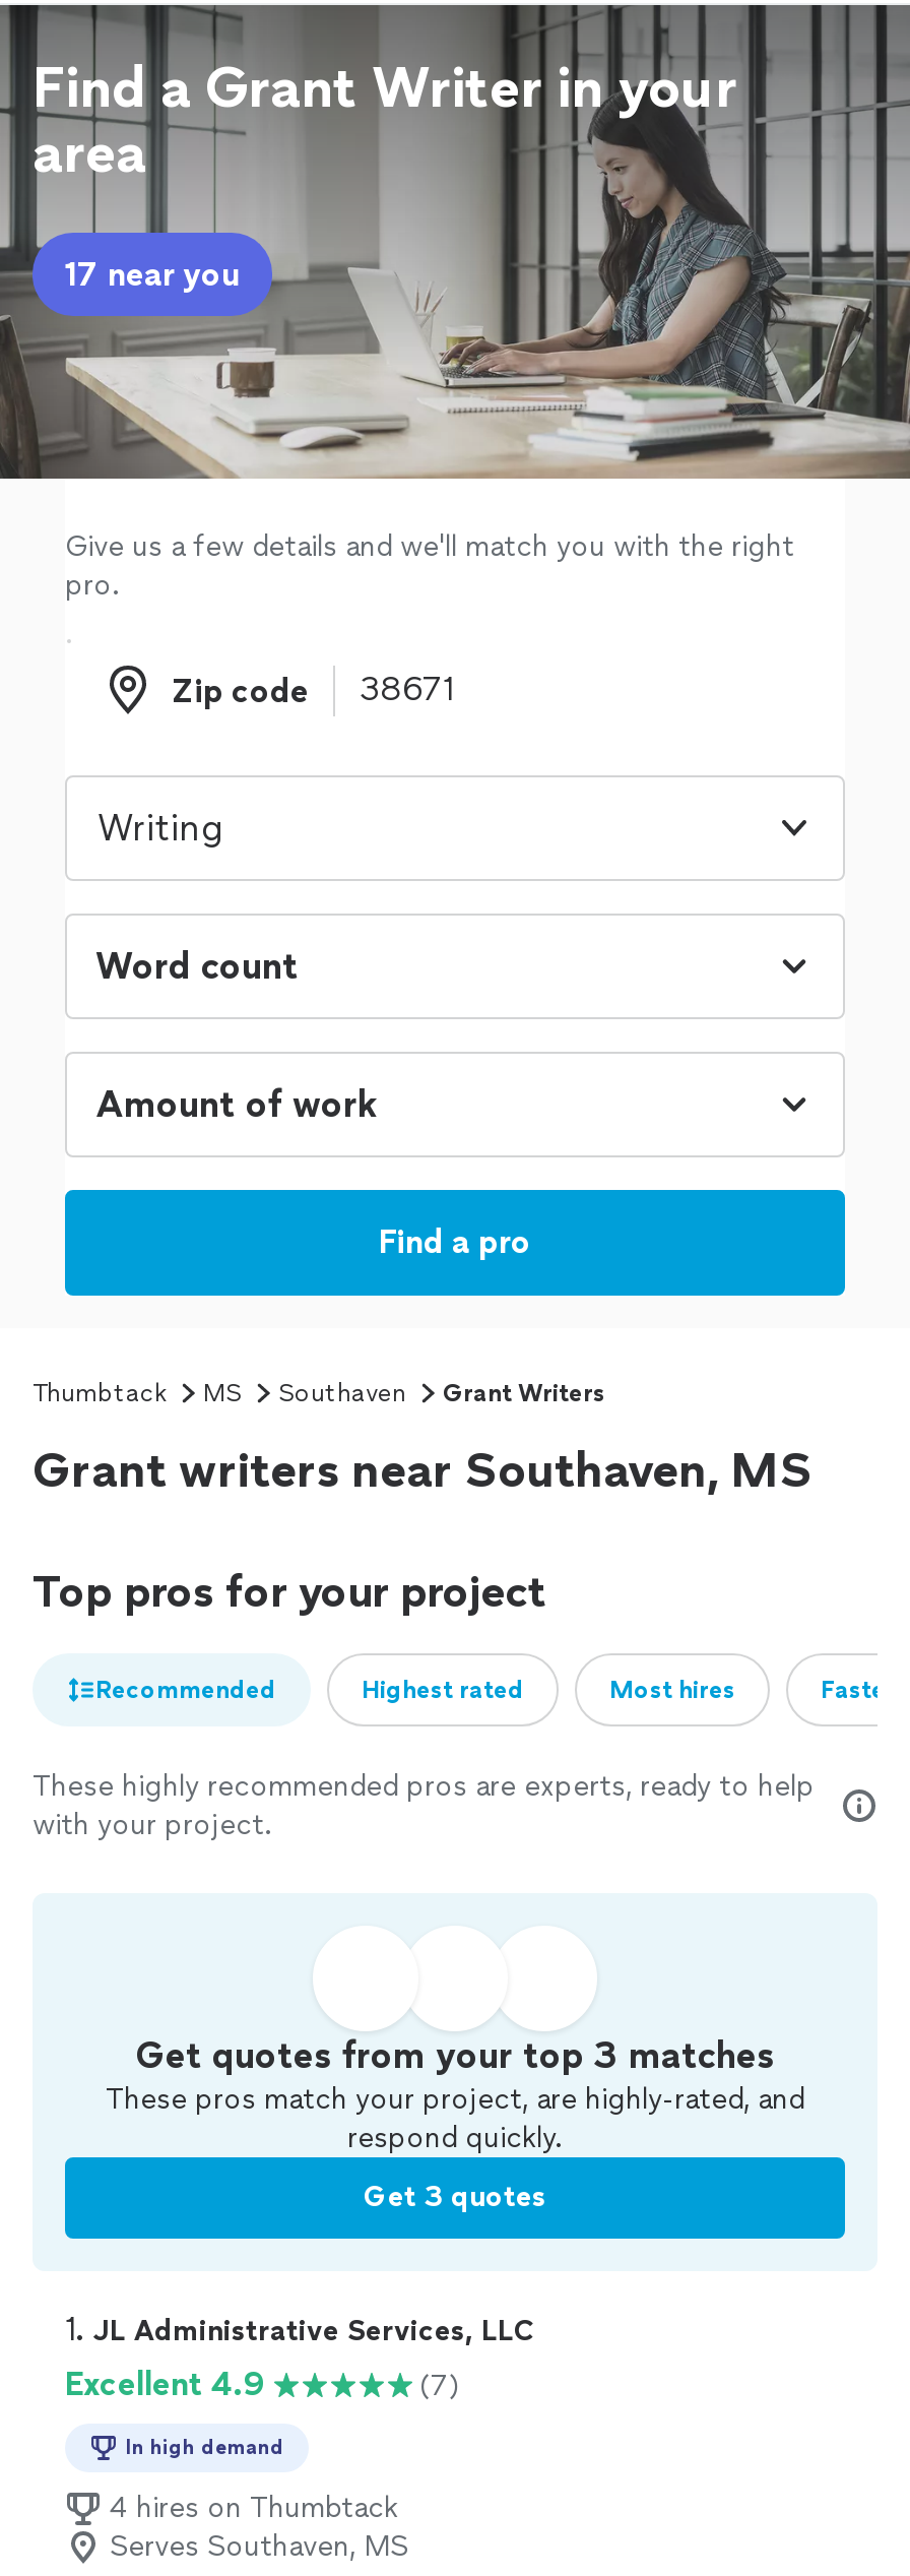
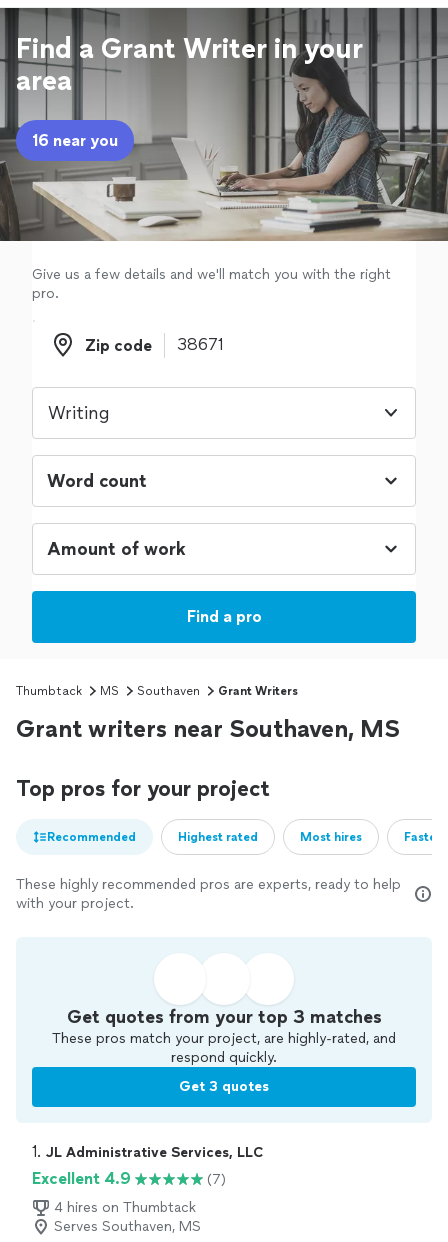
- 17 near you
+ 16 near you

- In high demand
